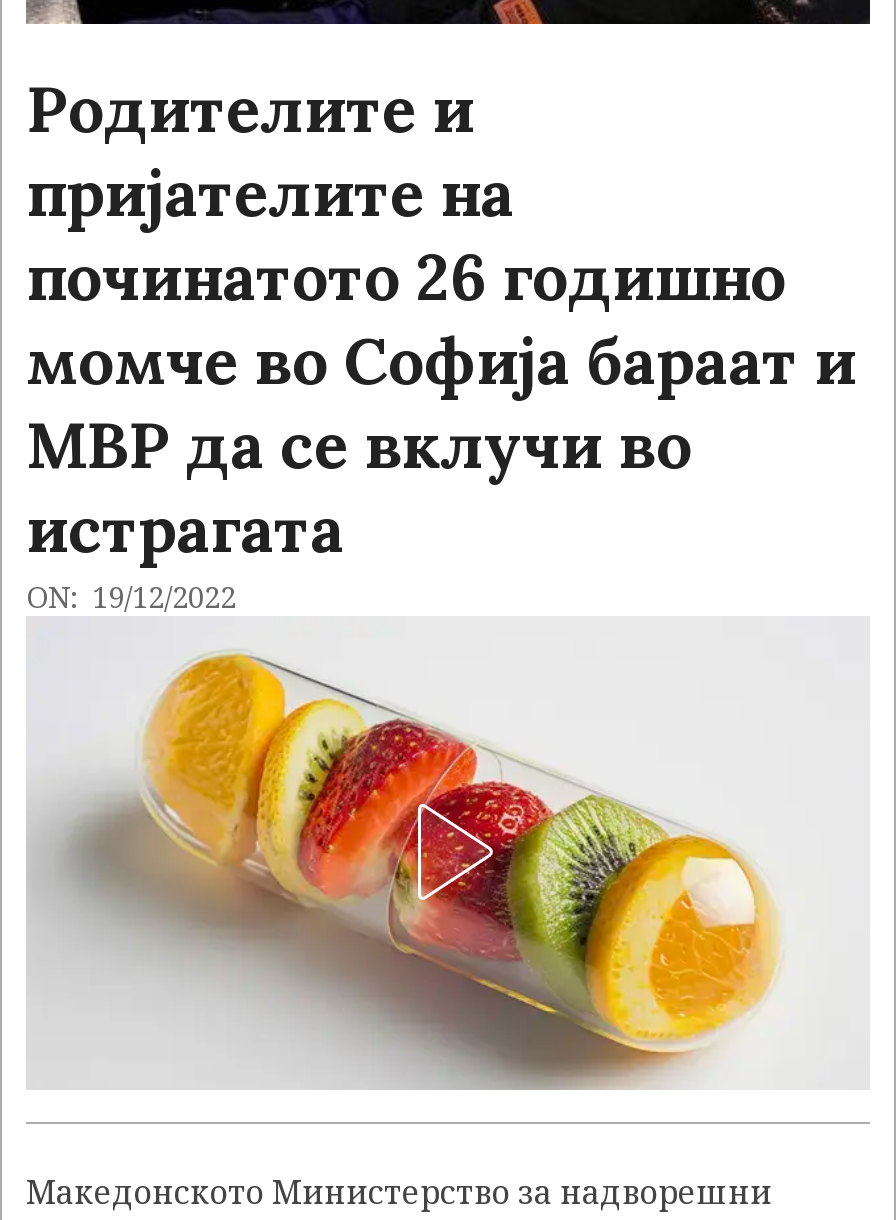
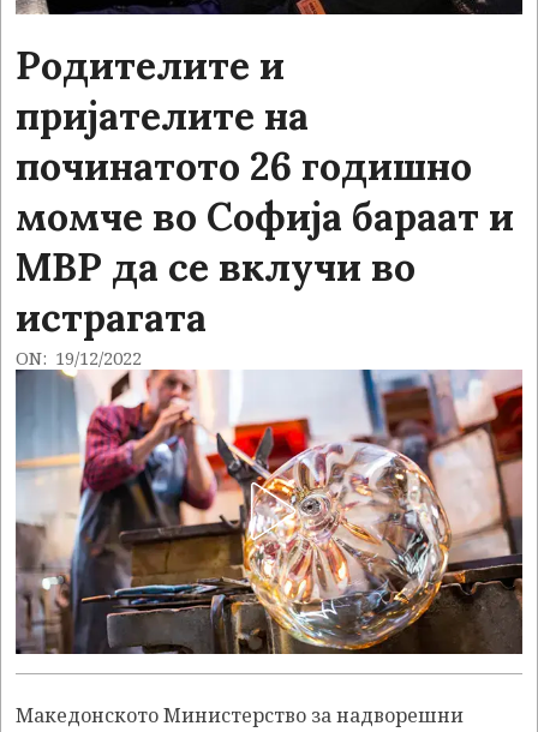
- [image]
+ [image]
